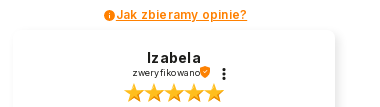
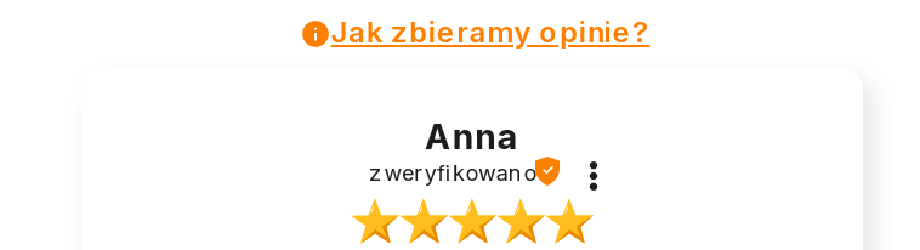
- Izabela
+ Anna
